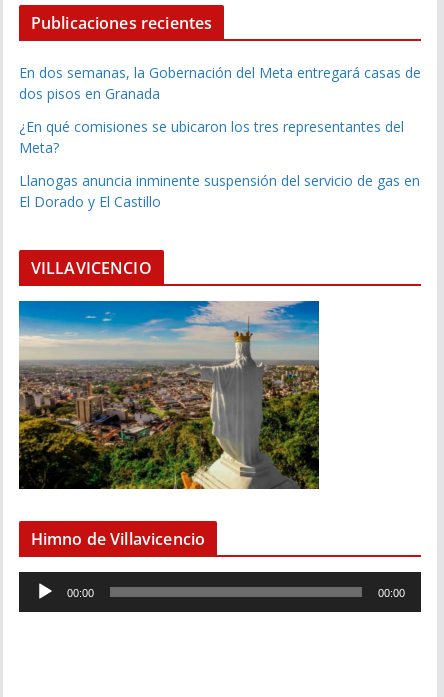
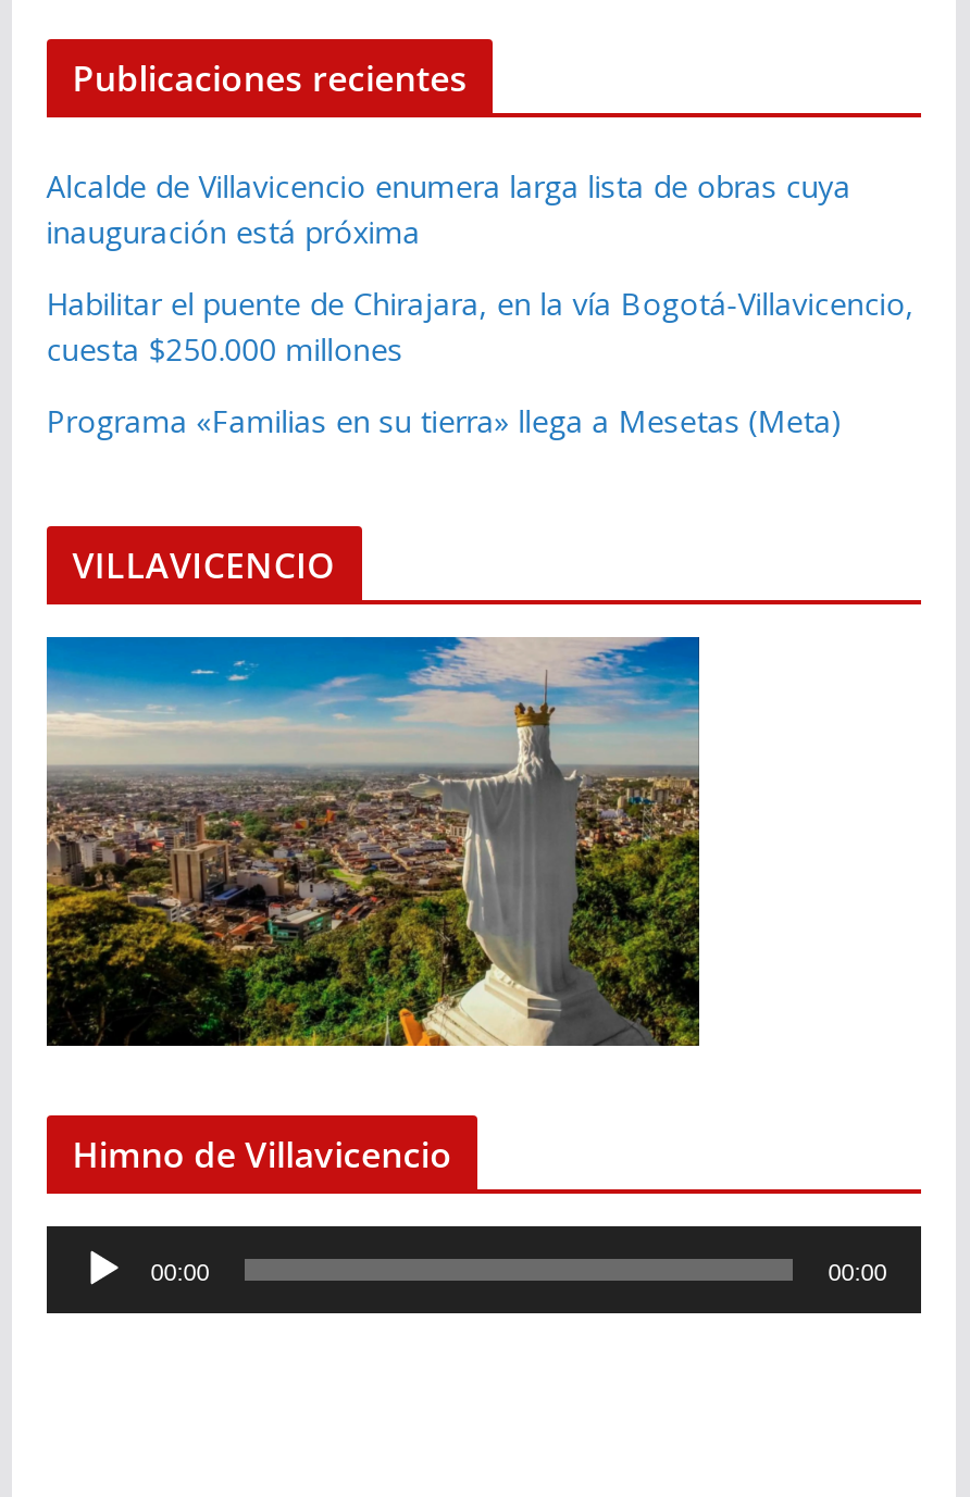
- En dos semanas, la Gobernación del Meta entregará casas de
- dos pisos en Granada
+ Alcalde de Villavicencio enumera larga lista de obras cuya
+ inauguración está próxima

- ¿En qué comisiones se ubicaron los tres representantes del
- Meta?
+ Habilitar el puente de Chirajara, en la vía Bogotá-Villavicencio,
+ cuesta $250.000 millones

- Llanogas anuncia inminente suspensión del servicio de gas en
- El Dorado y El Castillo
+ Programa «Familias en su tierra» llega a Mesetas (Meta)
